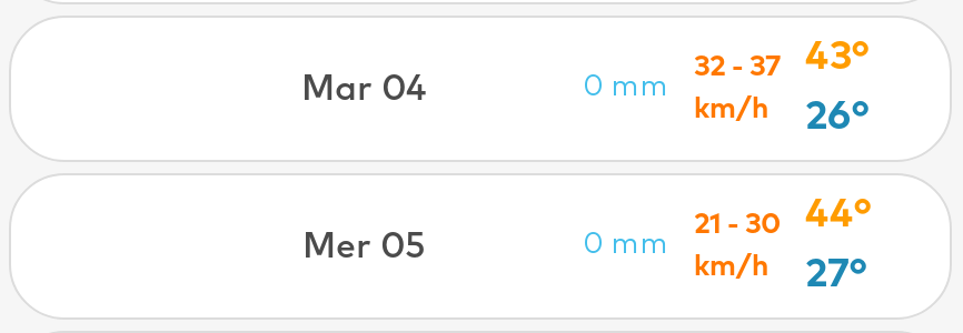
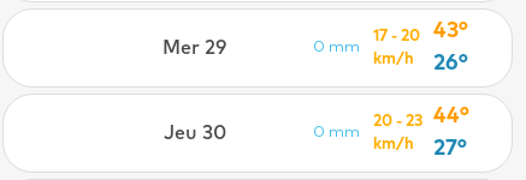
- 32 - 37 43°
+ 17 - 20 43°

- Mar 04
+ Mer 29

- 21 - 30 44°
+ 20 - 23 44°

- Mer 05
+ Jeu 30
